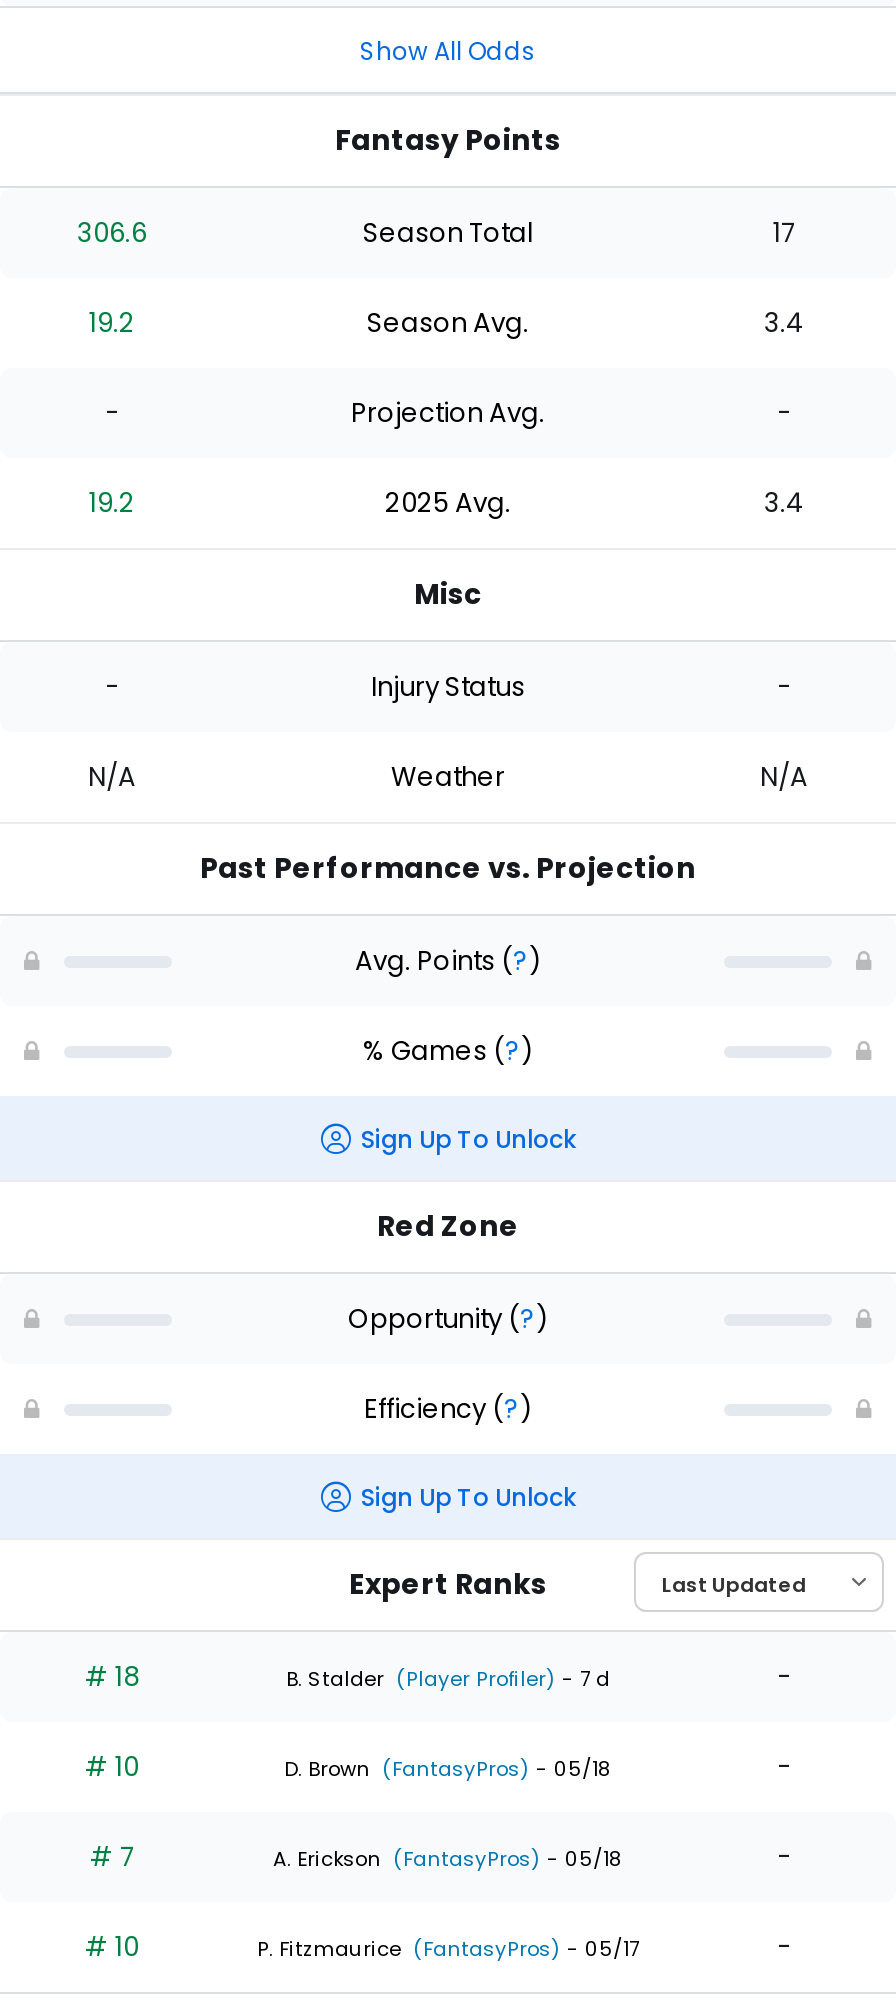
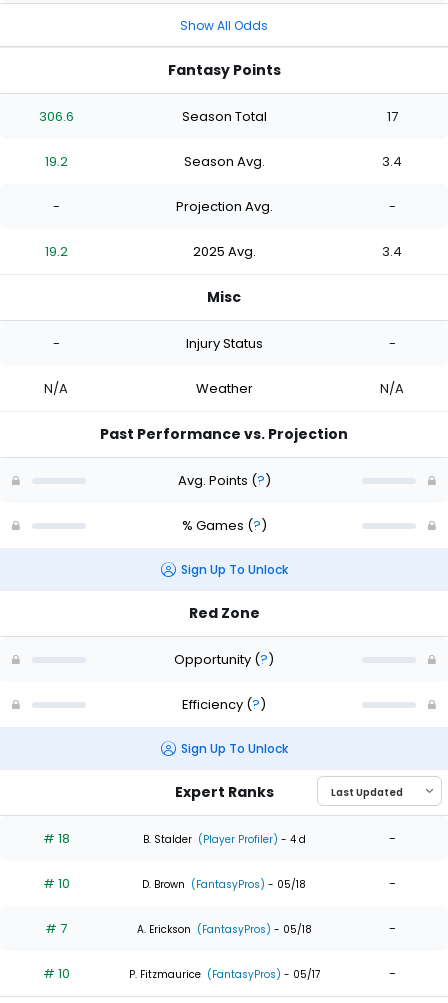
- B. Stalder (Player Profiler) - 7 d
+ B. Stalder (Player Profiler) - 4 d
